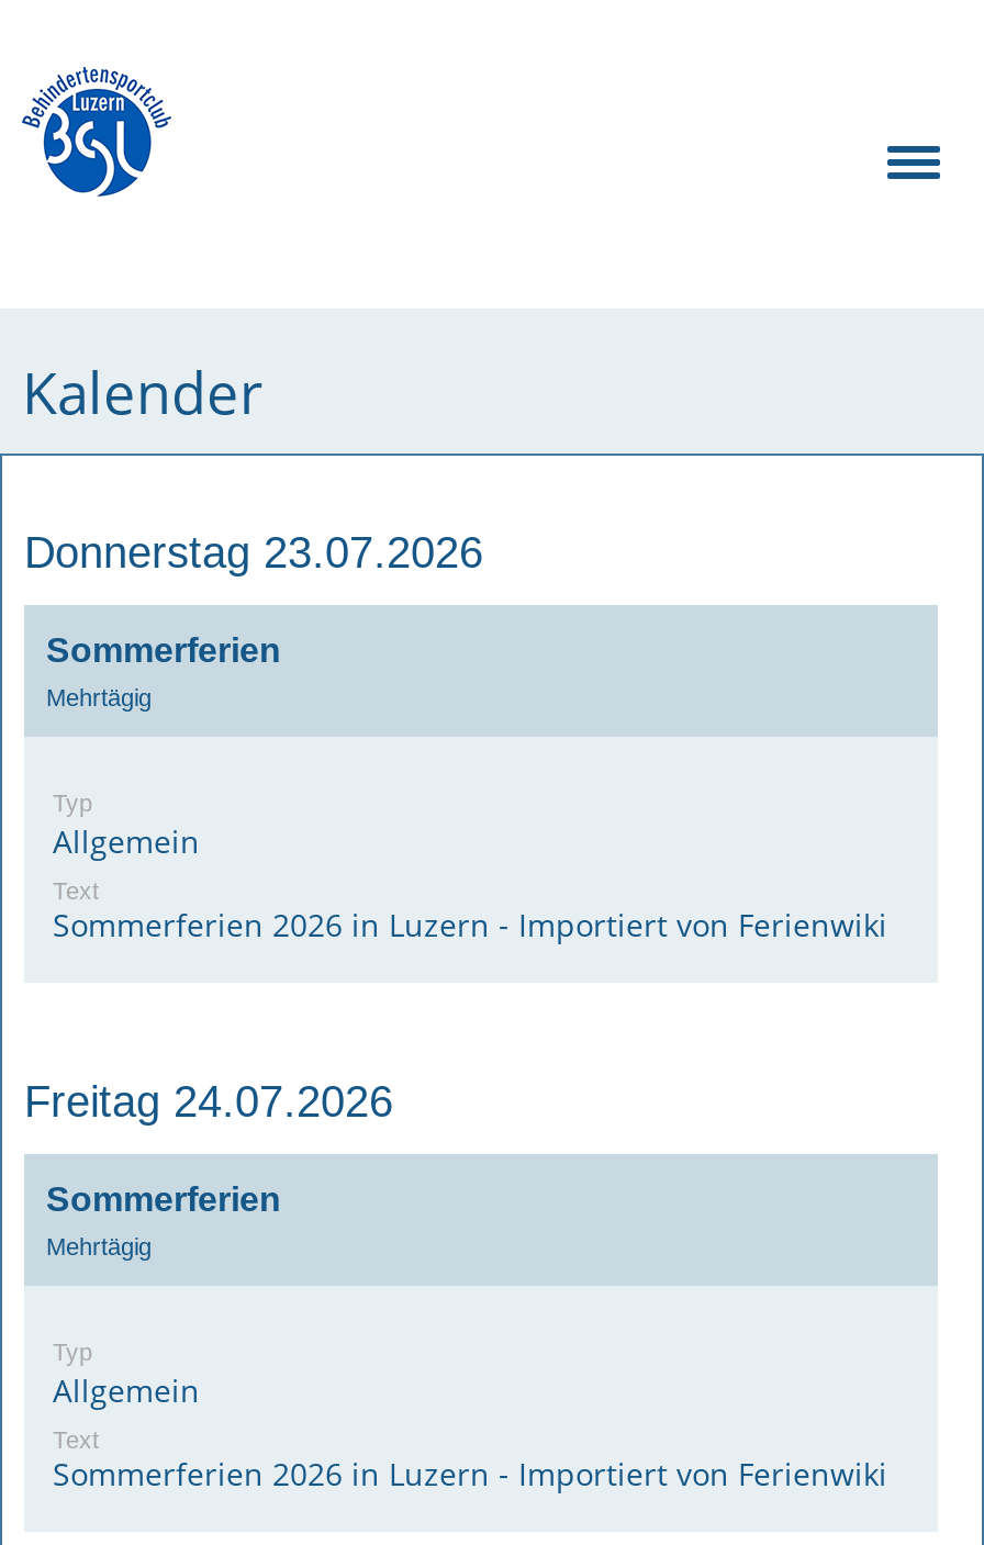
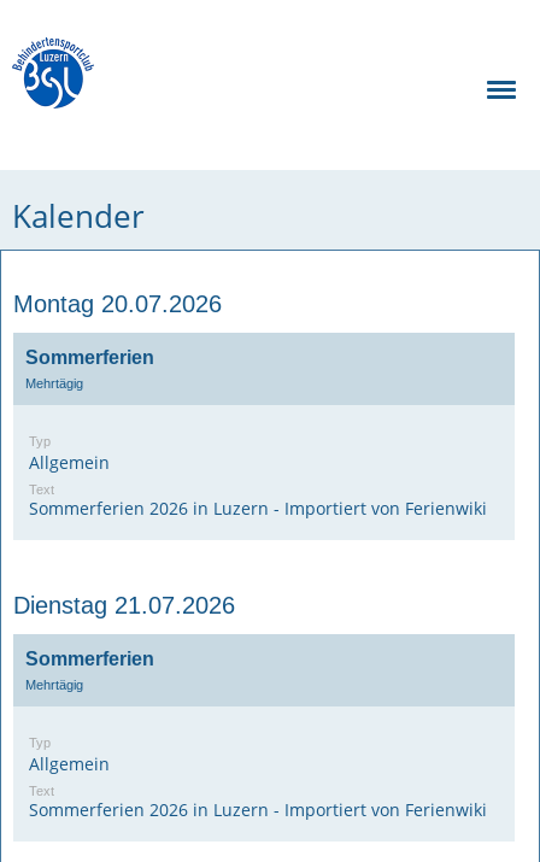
- Donnerstag 23.07.2026
+ Montag 20.07.2026

- Freitag 24.07.2026
+ Dienstag 21.07.2026
